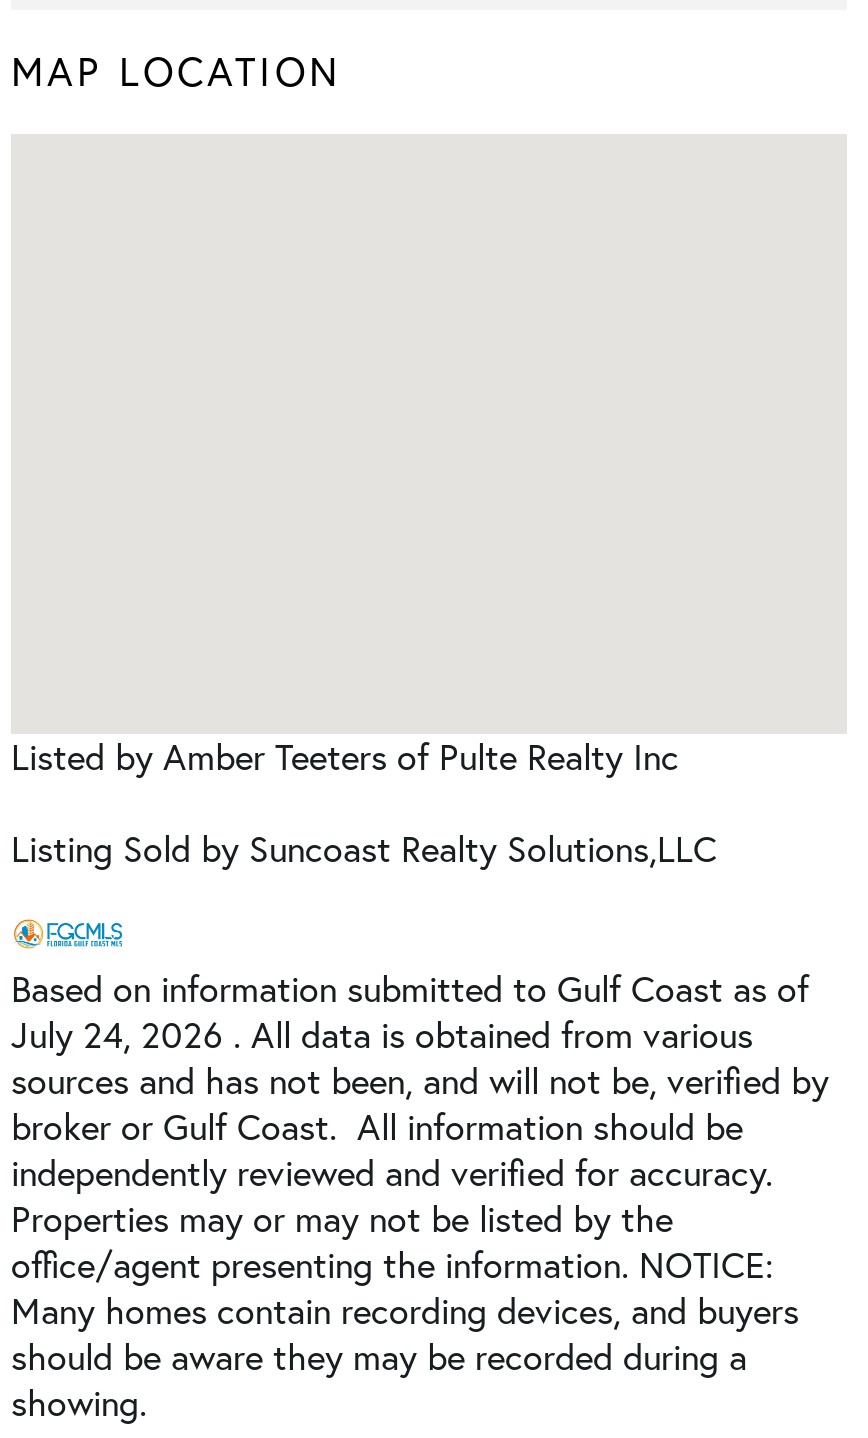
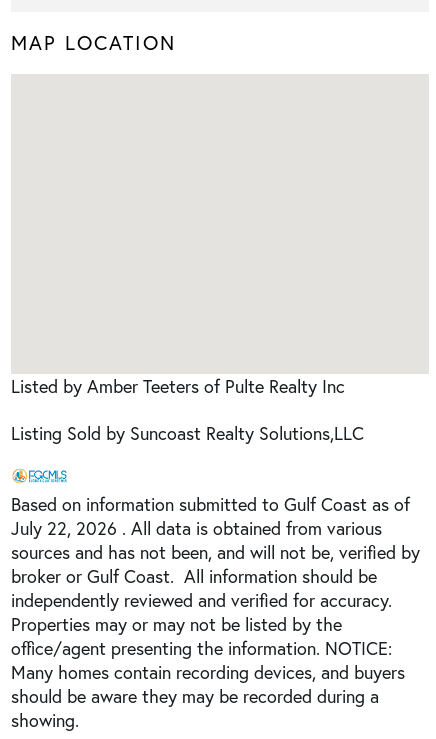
- July 24, 2026 . All data is obtained from various
+ July 22, 2026 . All data is obtained from various
